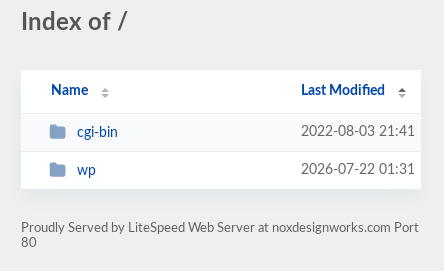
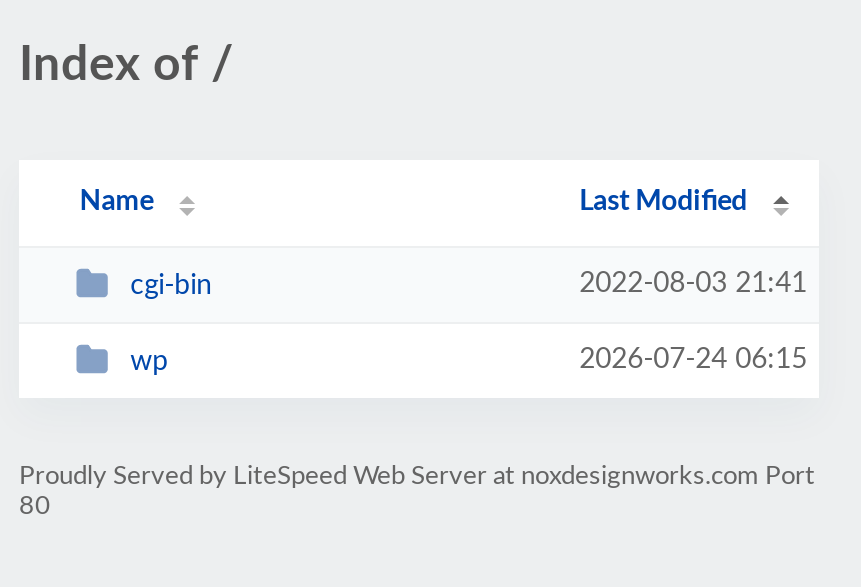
- 2026-07-22 01:31
+ 2026-07-24 06:15
